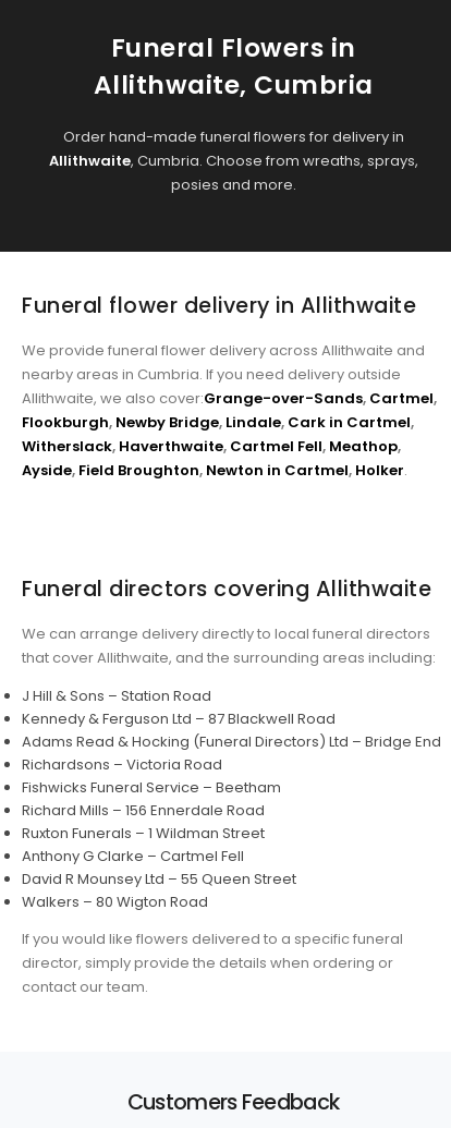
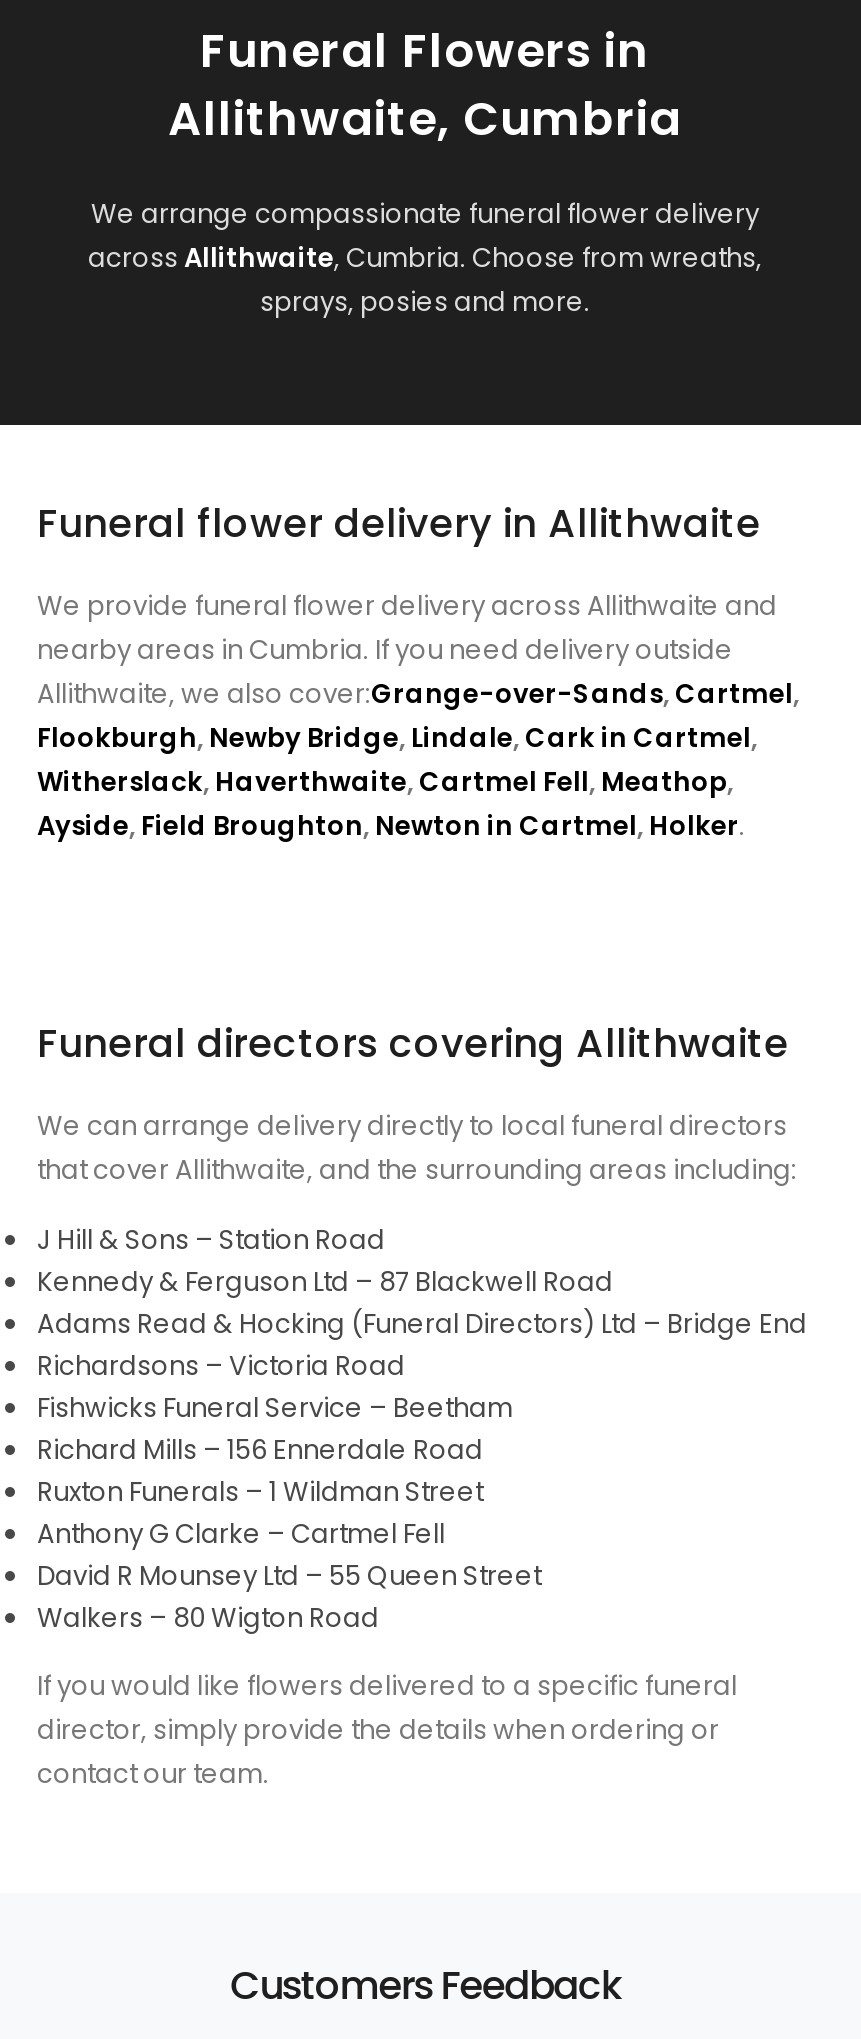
- Order hand-made funeral flowers for delivery in
- Allithwaite, Cumbria. Choose from wreaths, sprays,
- posies and more.
+ We arrange compassionate funeral flower delivery
+ across Allithwaite, Cumbria. Choose from wreaths,
+ sprays, posies and more.
